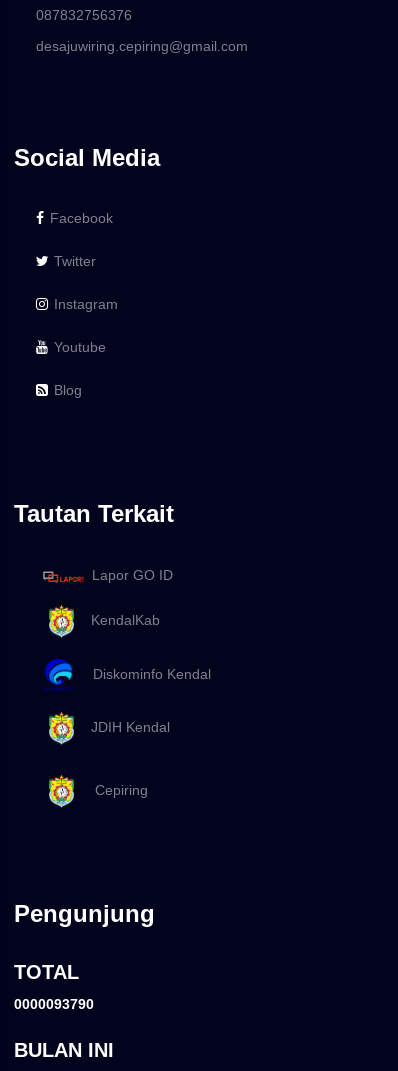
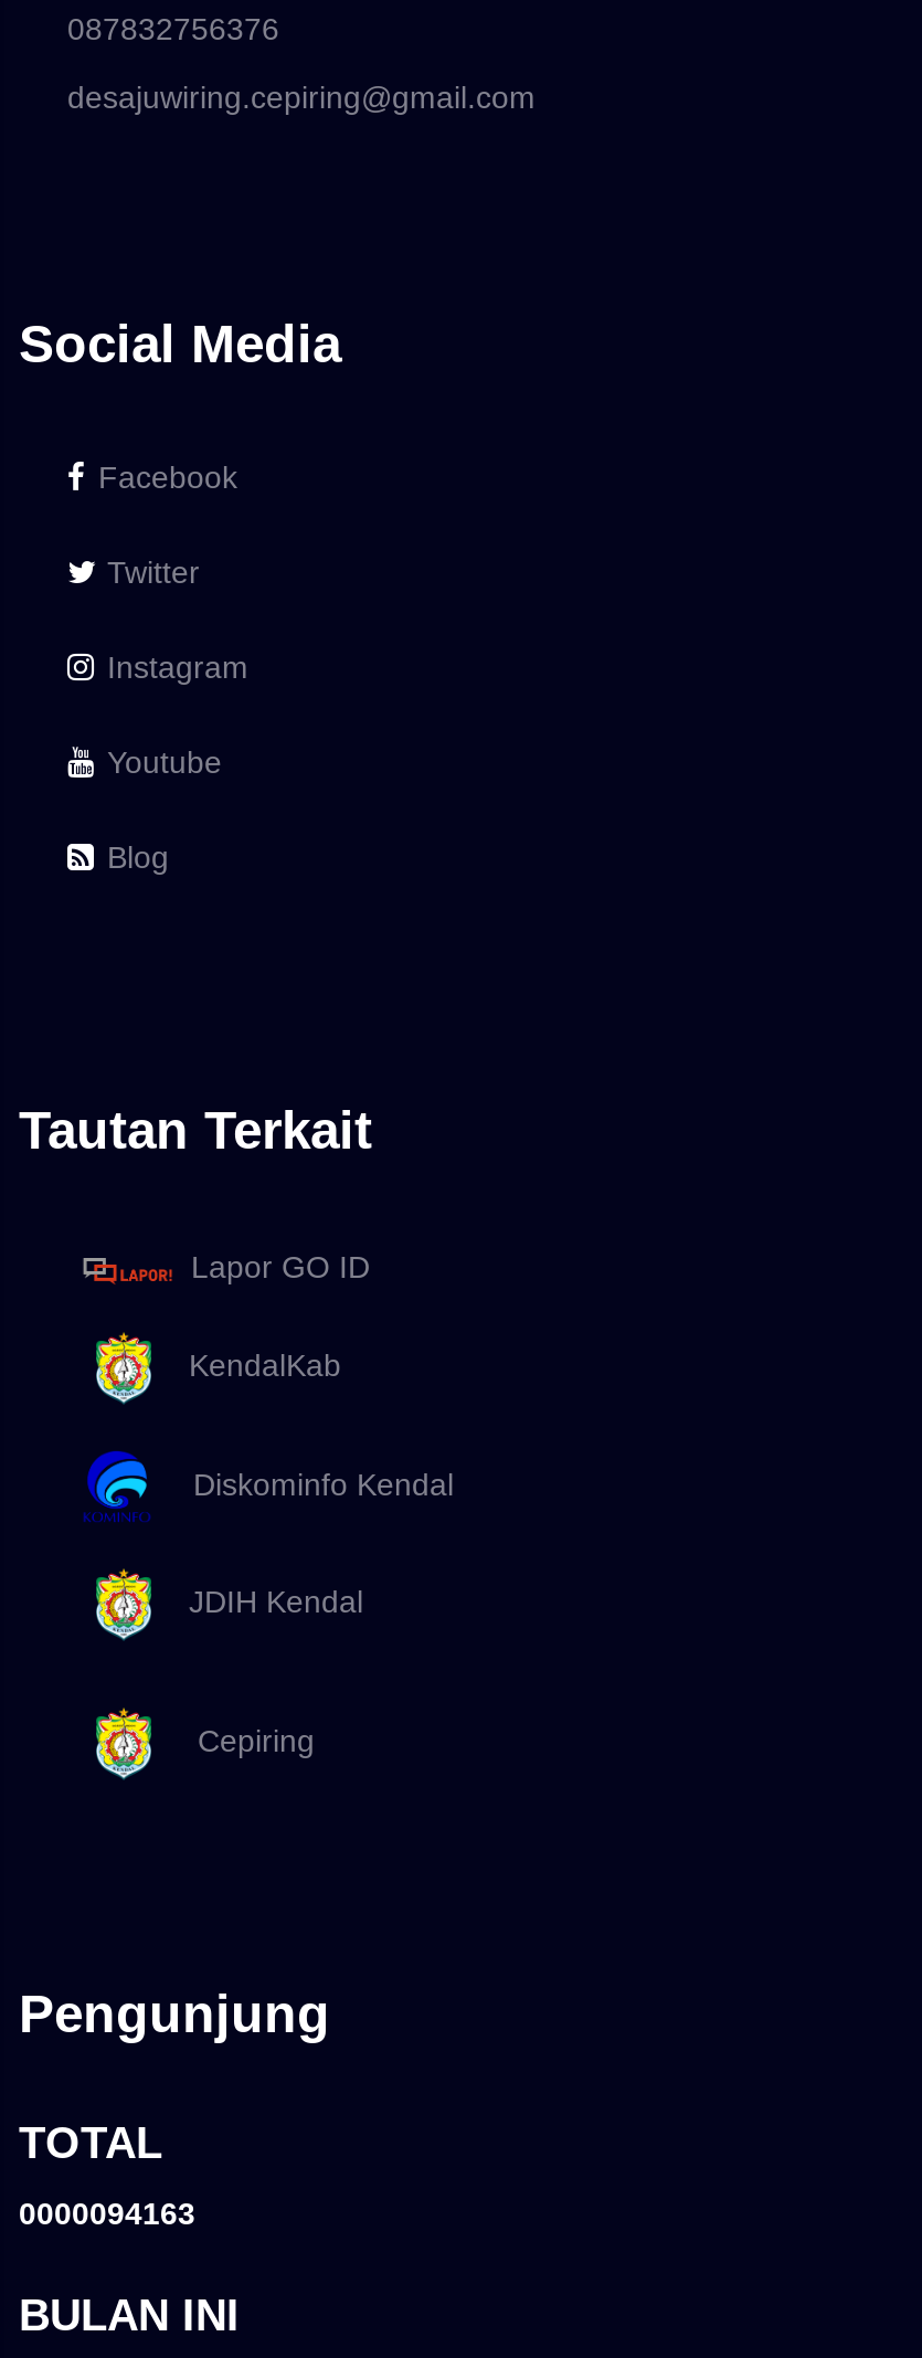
- 0000093790
+ 0000094163
